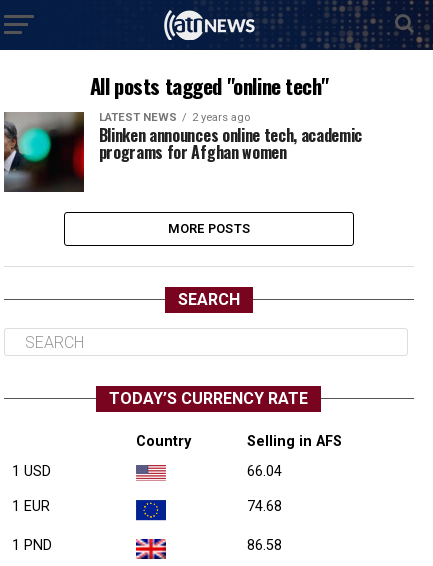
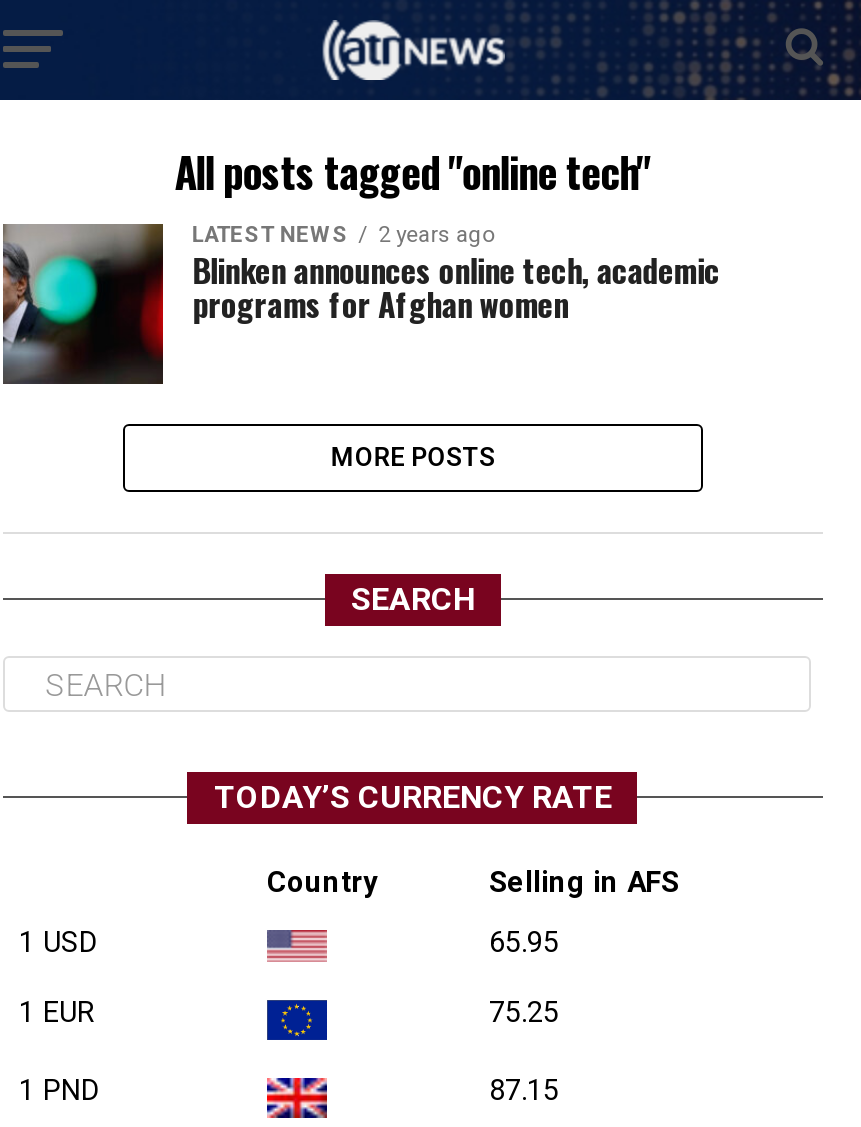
- 66.04
+ 65.95

- 74.68
+ 75.25

- 86.58
+ 87.15
